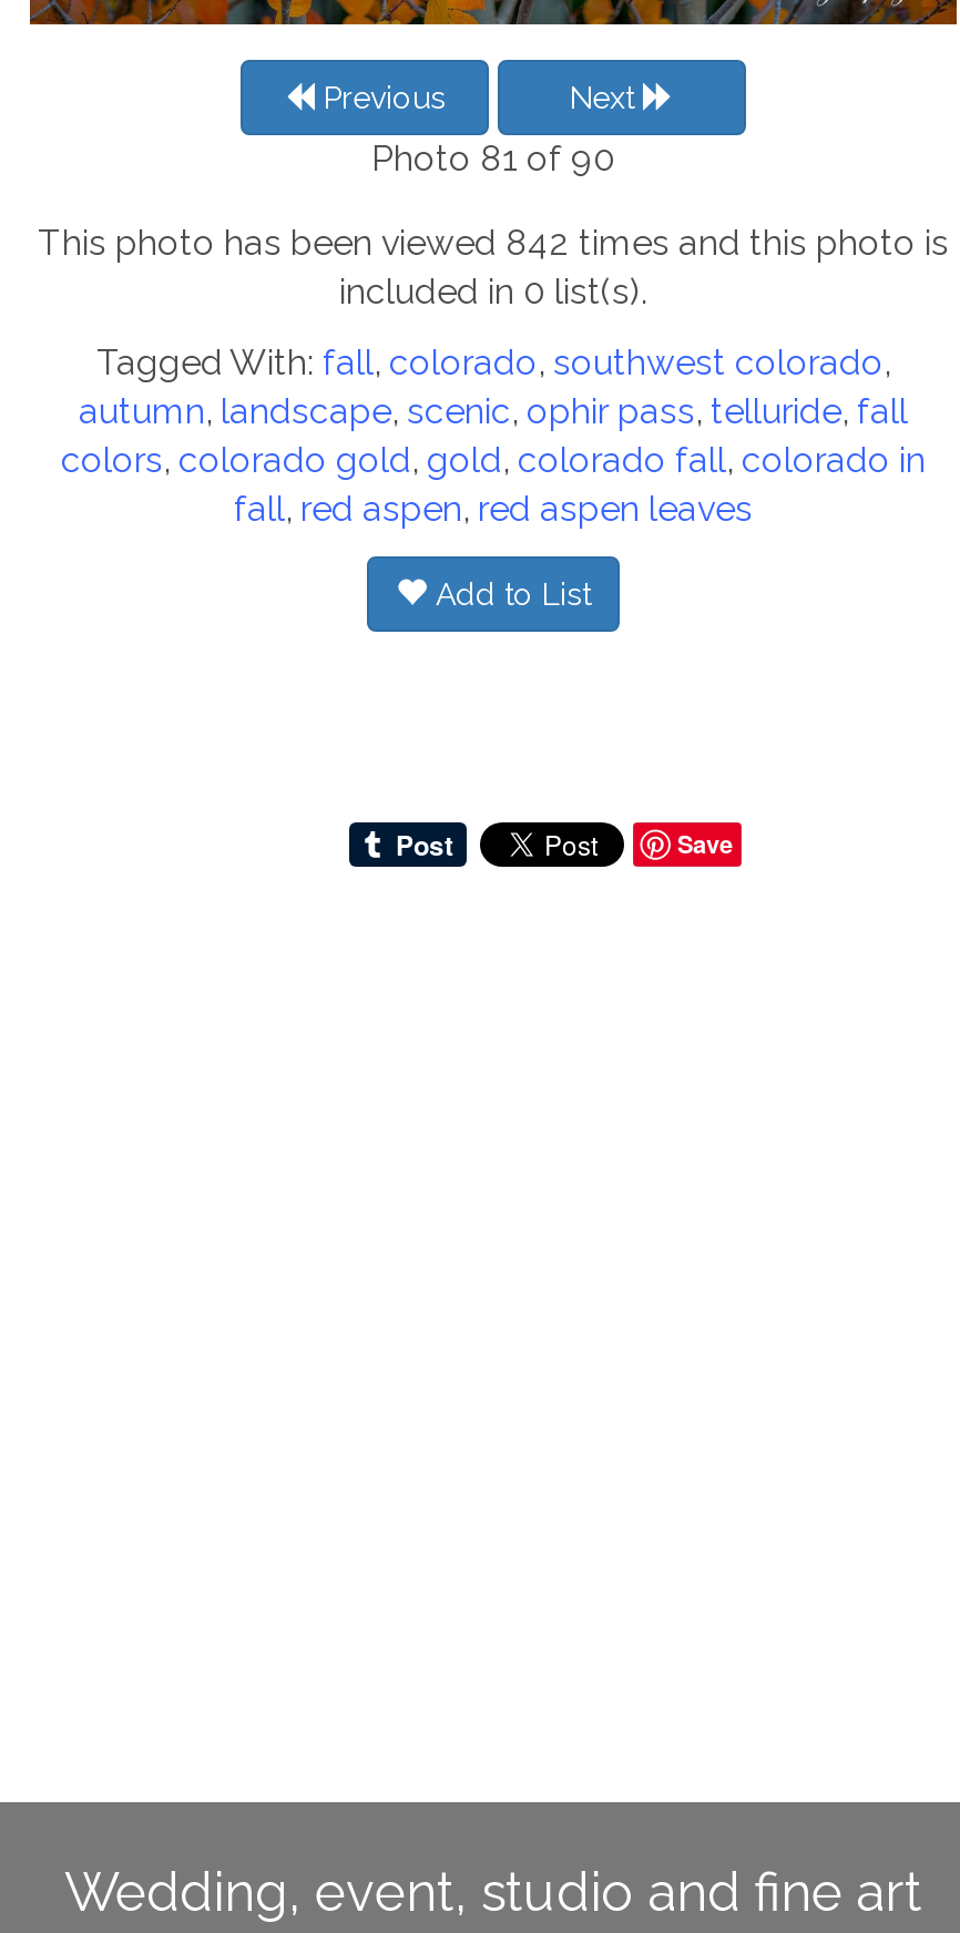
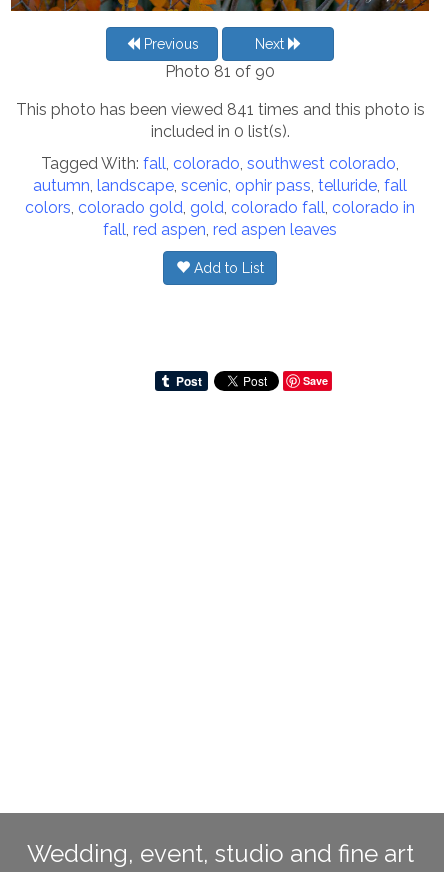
- This photo has been viewed 842 times and this photo is
+ This photo has been viewed 841 times and this photo is
